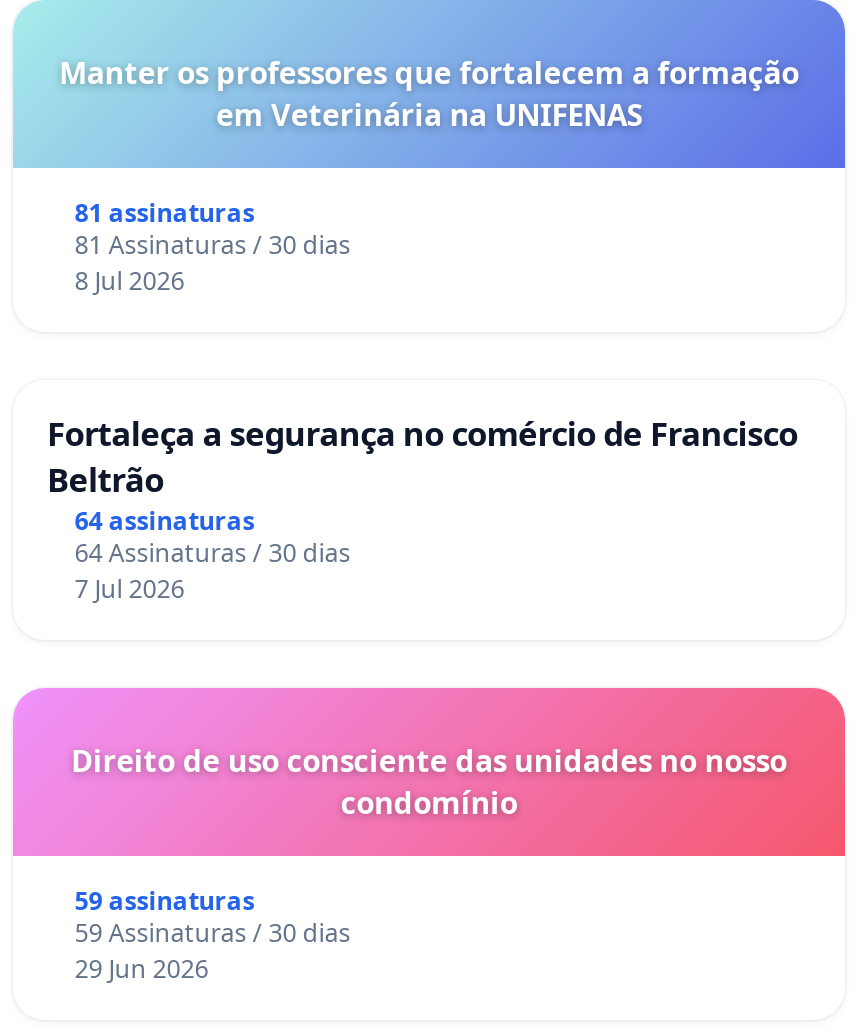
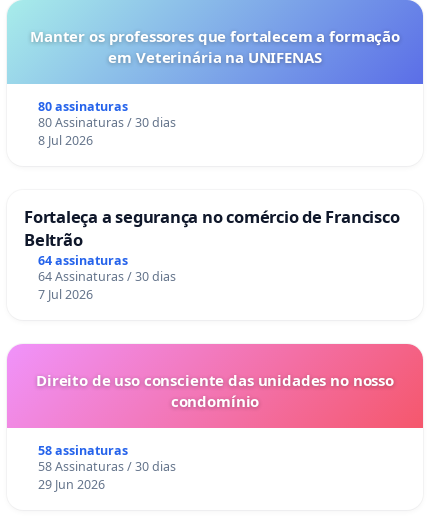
- 81 assinaturas
+ 80 assinaturas

- 81 Assinaturas / 30 dias
+ 80 Assinaturas / 30 dias

- 59 assinaturas
+ 58 assinaturas

- 59 Assinaturas / 30 dias
+ 58 Assinaturas / 30 dias
